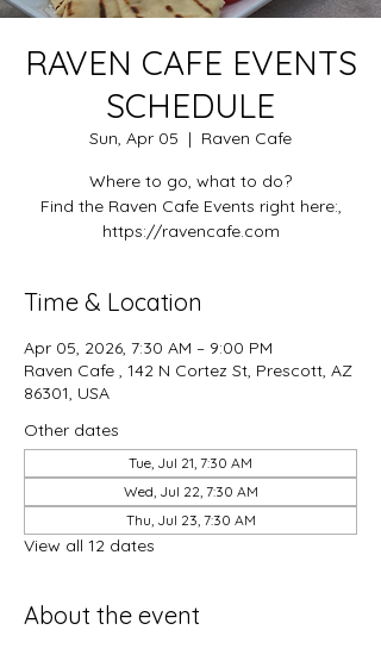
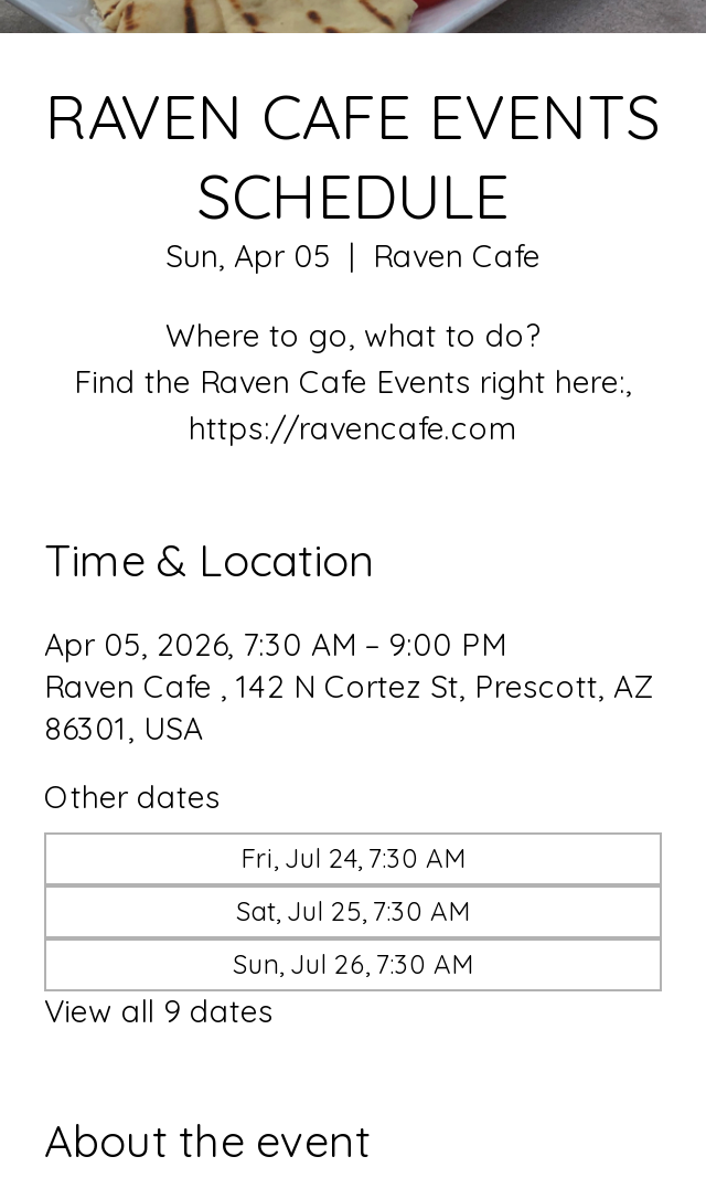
- Tue, Jul 21, 7:30 AM
+ Fri, Jul 24, 7:30 AM

- Wed, Jul 22, 7:30 AM
+ Sat, Jul 25, 7:30 AM

- Thu, Jul 23, 7:30 AM
+ Sun, Jul 26, 7:30 AM

- View all 12 dates
+ View all 9 dates
